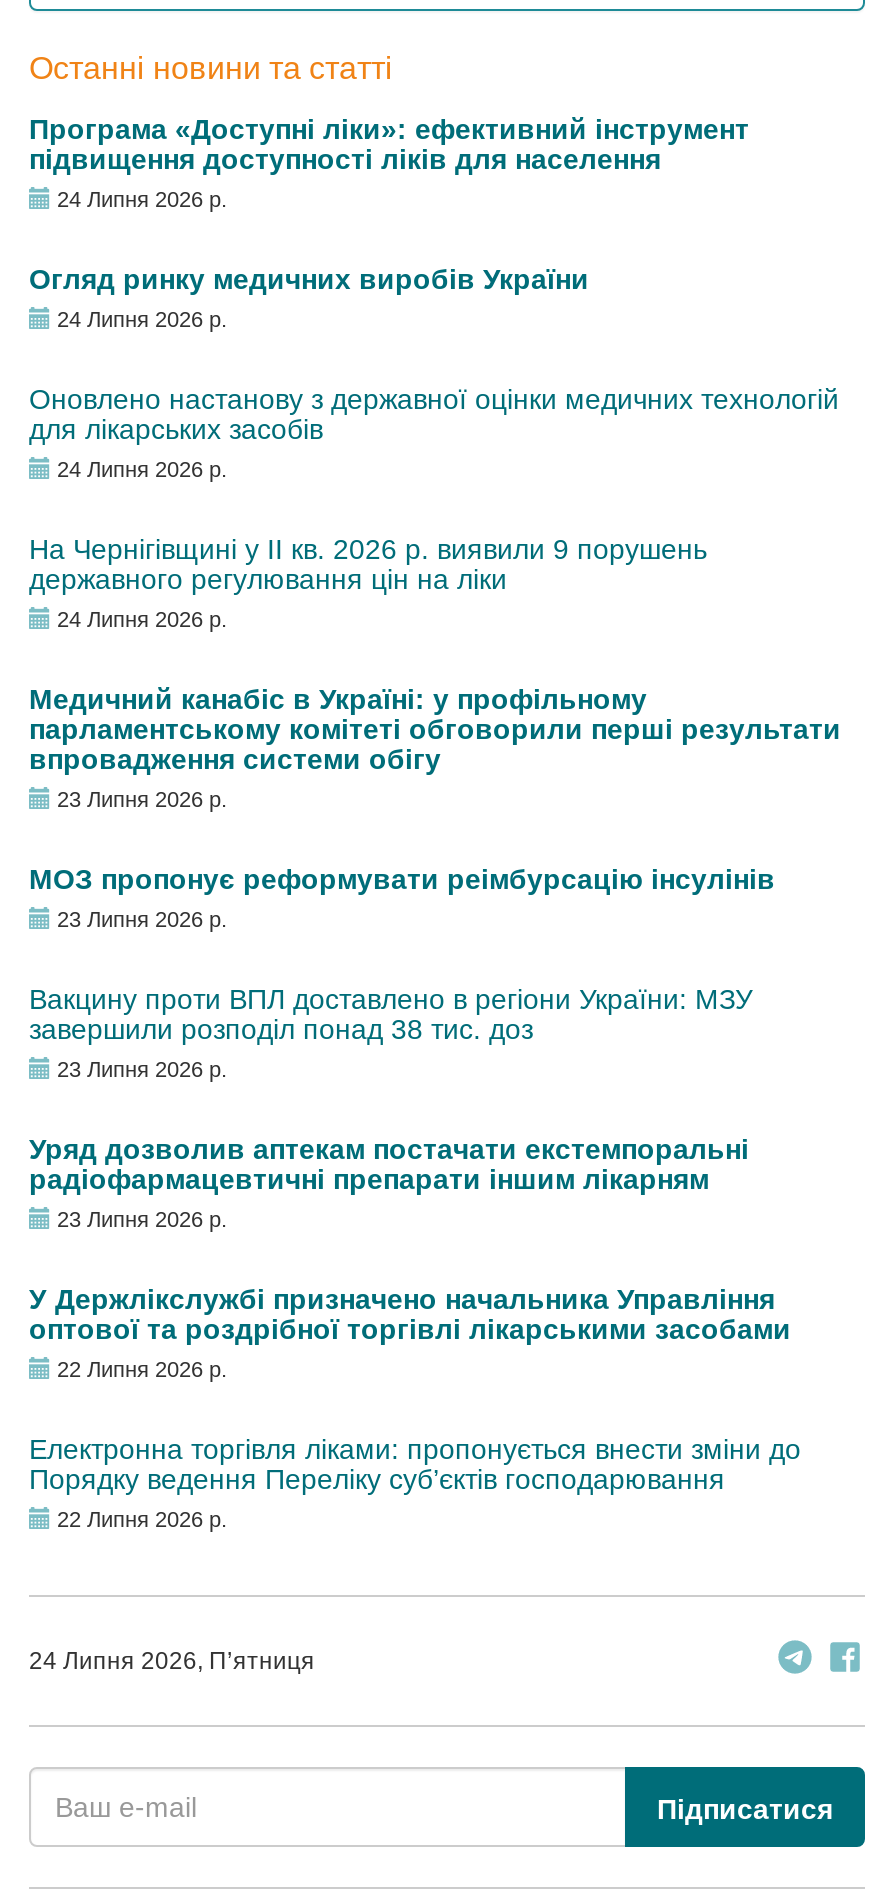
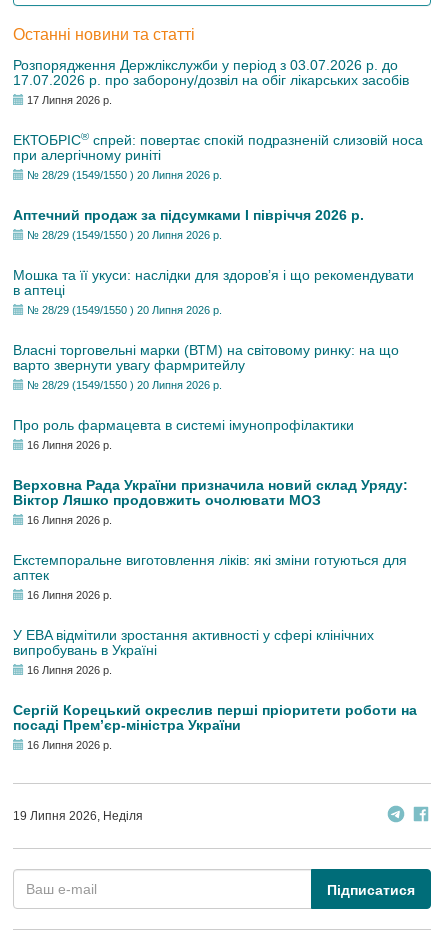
- Програма «Доступні ліки»: ефективний інструмент
- підвищення доступності ліків для населення
- 24 Липня 2026 р.
+ Розпорядження Держлікслужби у період з 03.07.2026 р. до
+ 17.07.2026 р. про заборону/дозвіл на обіг лікарських засобів
+ 17 Липня 2026 р.

- Огляд ринку медичних виробів України
- 24 Липня 2026 р.
+ ЕКТОБРІС® спрей: повертає спокій подразненій слизовій носа
+ при алергічному риніті
+ № 28/29 (1549/1550 ) 20 Липня 2026 р.

- Оновлено настанову з державної оцінки медичних технологій
- для лікарських засобів
- 24 Липня 2026 р.
+ Аптечний продаж за підсумками І півріччя 2026 р.
+ № 28/29 (1549/1550 ) 20 Липня 2026 р.

- На Чернігівщині у ІІ кв. 2026 р. виявили 9 порушень
- державного регулювання цін на ліки
- 24 Липня 2026 р.
+ Мошка та її укуси: наслідки для здоров’я і що рекомендувати
+ в аптеці
+ № 28/29 (1549/1550 ) 20 Липня 2026 р.

- Медичний канабіс в Україні: у профільному
- парламентському комітеті обговорили перші результати
- впровадження системи обігу
- 23 Липня 2026 р.
+ Власні торговельні марки (ВТМ) на світовому ринку: на що
+ варто звернути увагу фармритейлу
+ № 28/29 (1549/1550 ) 20 Липня 2026 р.

- МОЗ пропонує реформувати реімбурсацію інсулінів
- 23 Липня 2026 р.
+ Про роль фармацевта в системі імунопрофілактики
+ 16 Липня 2026 р.

- Вакцину проти ВПЛ доставлено в регіони України: МЗУ
- завершили розподіл понад 38 тис. доз
- 23 Липня 2026 р.
+ Верховна Рада України призначила новий склад Уряду:
+ Віктор Ляшко продовжить очолювати МОЗ
+ 16 Липня 2026 р.

- Уряд дозволив аптекам постачати екстемпоральні
- радіофармацевтичні препарати іншим лікарням
- 23 Липня 2026 р.
+ Екстемпоральне виготовлення ліків: які зміни готуються для
+ аптек
+ 16 Липня 2026 р.

- У Держлікслужбі призначено начальника Управління
- оптової та роздрібної торгівлі лікарськими засобами
- 22 Липня 2026 р.
+ У EBA відмітили зростання активності у сфері клінічних
+ випробувань в Україні
+ 16 Липня 2026 р.

- Електронна торгівля ліками: пропонується внести зміни до
- Порядку ведення Переліку суб’єктів господарювання
- 22 Липня 2026 р.
+ Сергій Корецький окреслив перші пріоритети роботи на
+ посаді Прем’єр-міністра України
+ 16 Липня 2026 р.

- 24 Липня 2026, П’ятниця
+ 19 Липня 2026, Неділя
